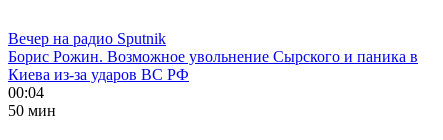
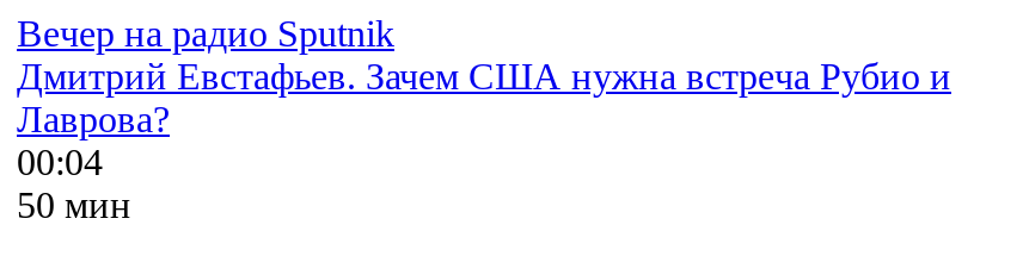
- Борис Рожин. Возможное увольнение Сырского и паника в
- Киева из-за ударов ВС РФ
+ Дмитрий Евстафьев. Зачем США нужна встреча Рубио и
+ Лаврова?
